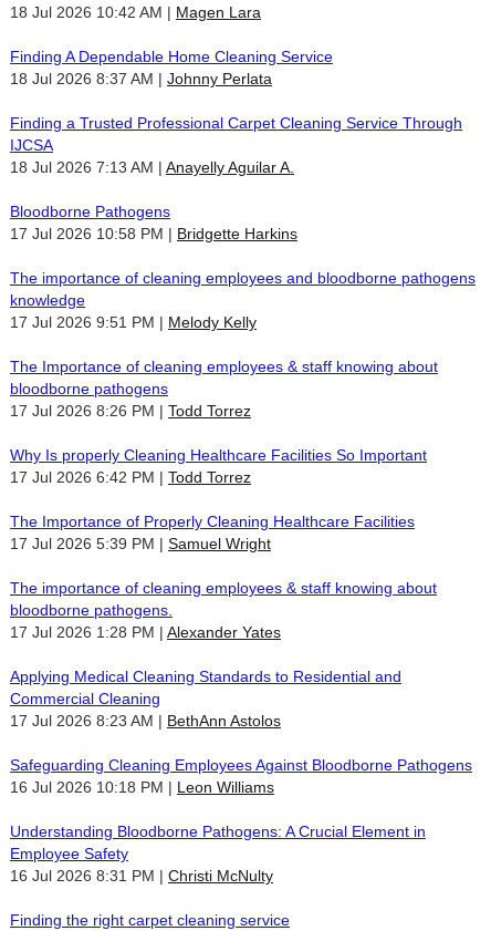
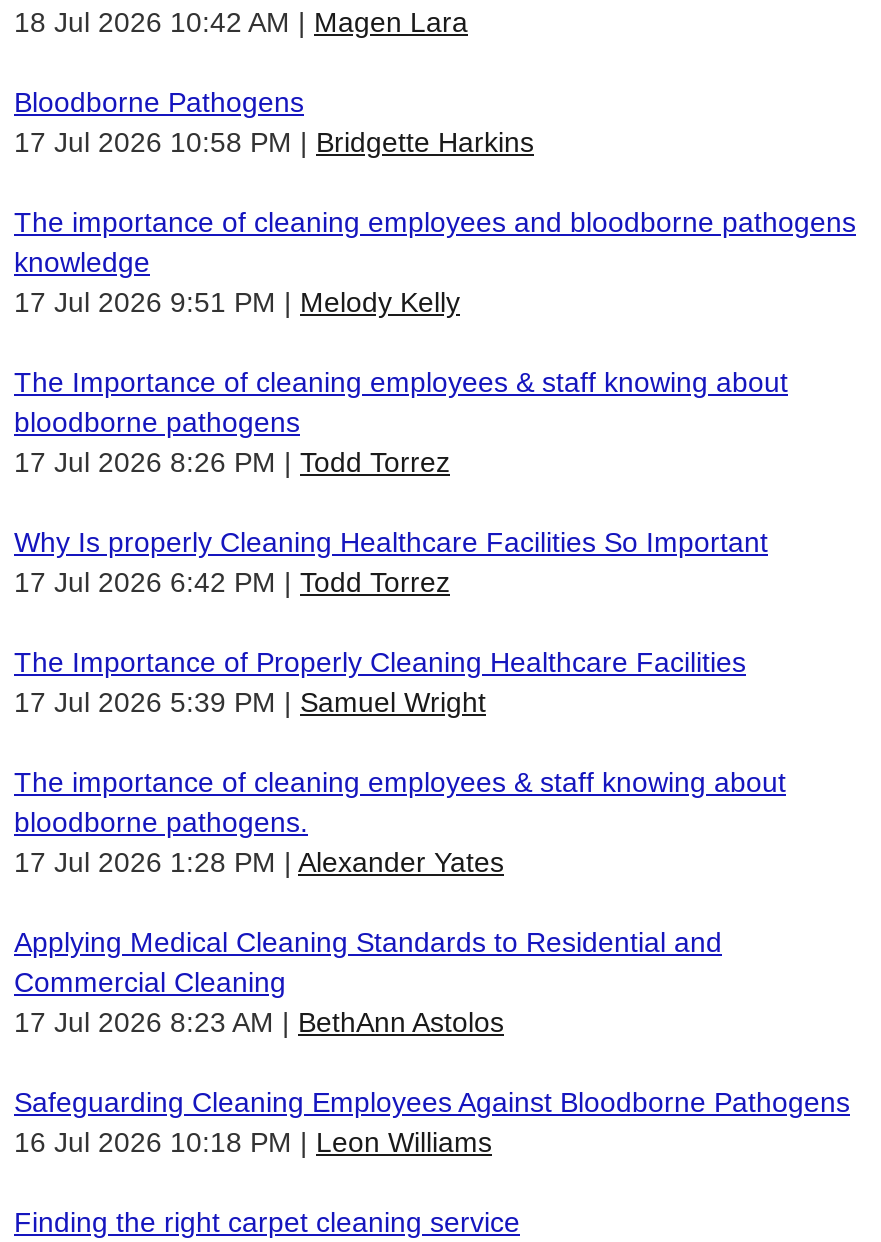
- Finding A Dependable Home Cleaning Service
- 18 Jul 2026 8:37 AM
- Johnny Perlata
- Finding a Trusted Professional Carpet Cleaning Service Through
- IJCSA
- 18 Jul 2026 7:13 AM
- Anayelly Aguilar A.

- Understanding Bloodborne Pathogens: A Crucial Element in
- Employee Safety
- 16 Jul 2026 8:31 PM
- Christi McNulty
